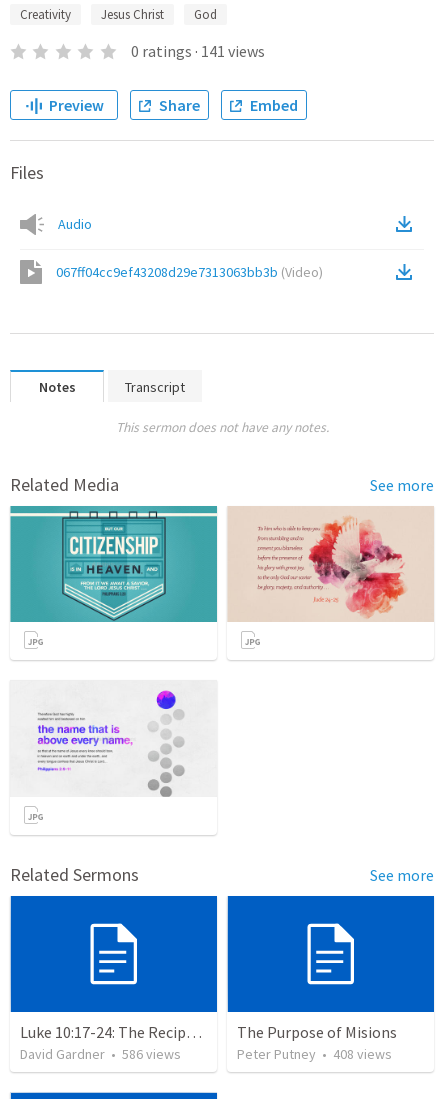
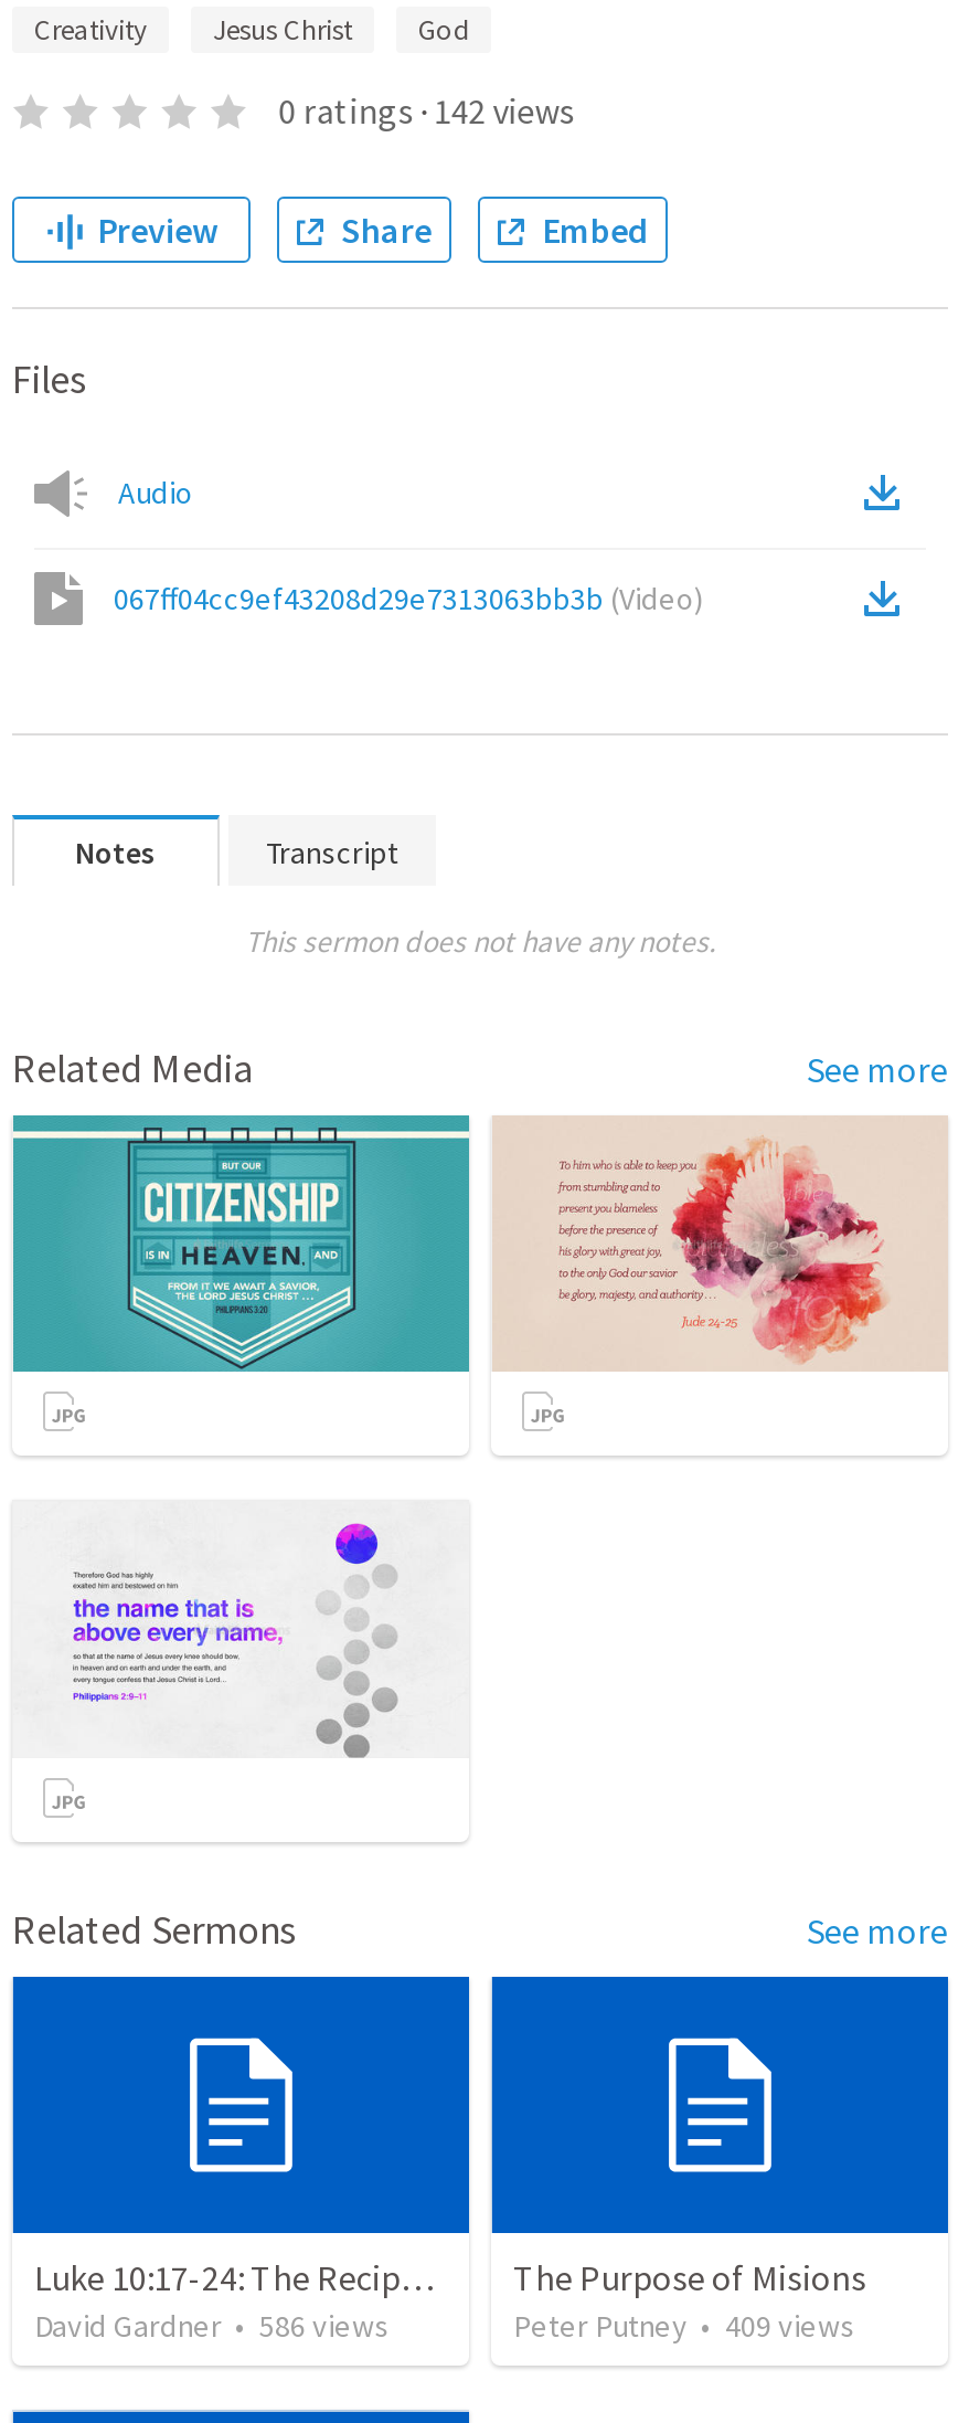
- 0 ratings · 141 views
+ 0 ratings · 142 views

- Peter Putney • 408 views
+ Peter Putney • 409 views
